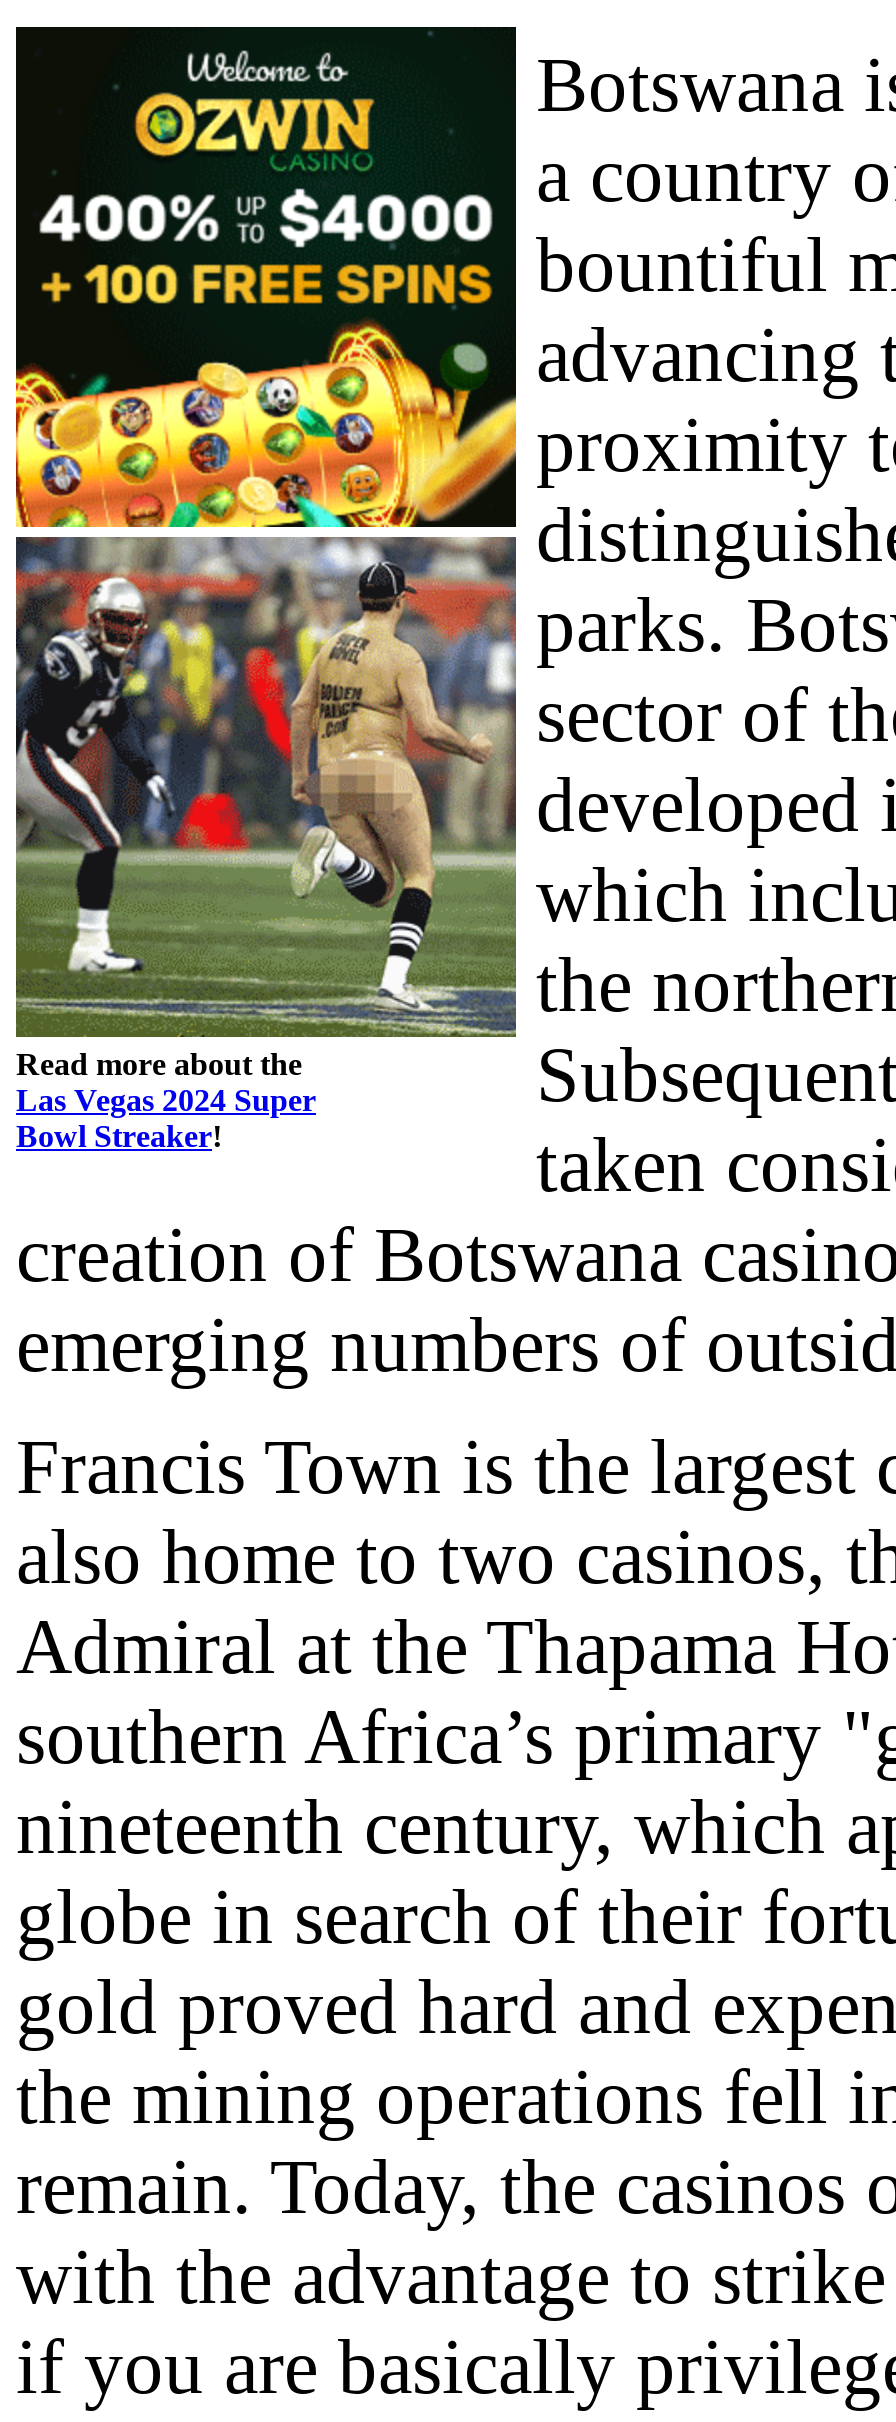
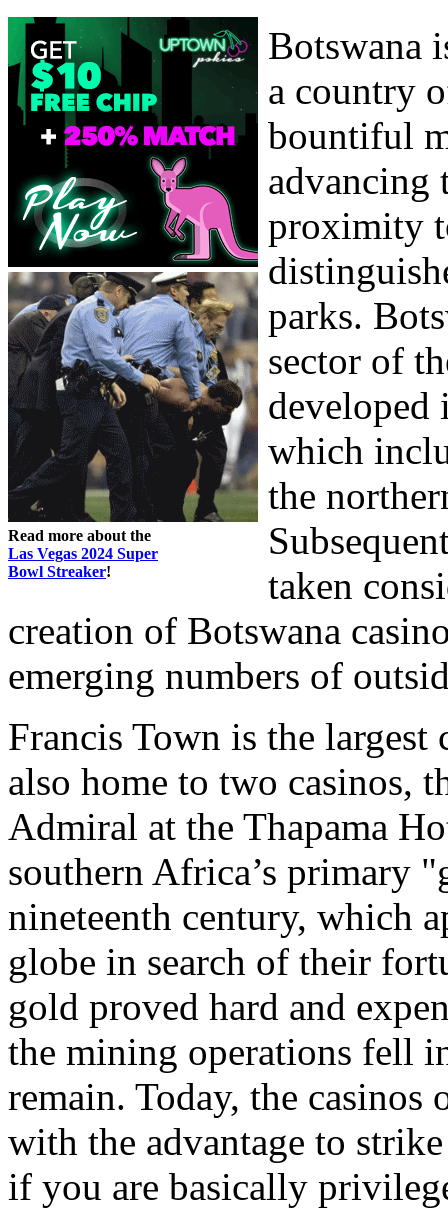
- [image]
+ [image]
